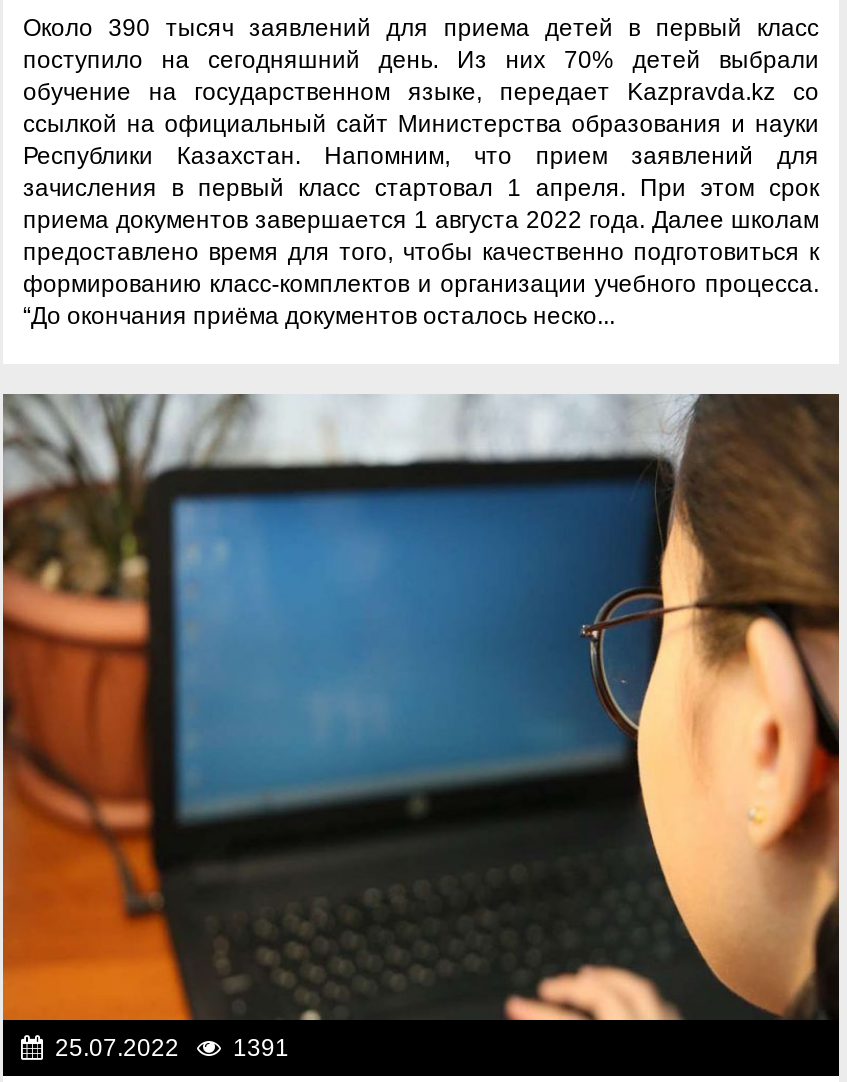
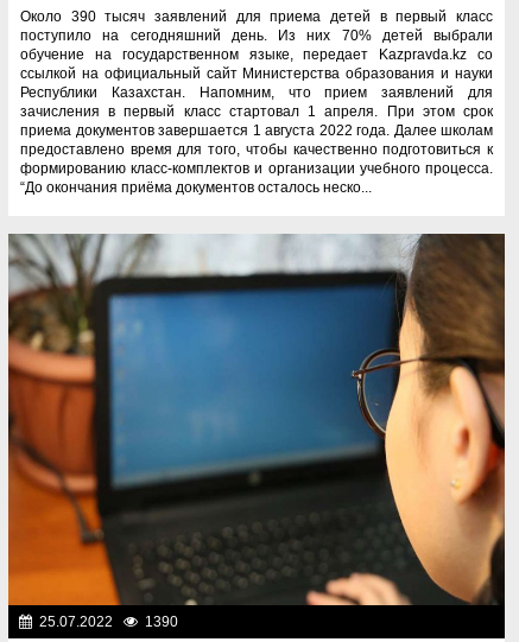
- 25.07.2022 1391
+ 25.07.2022 1390
